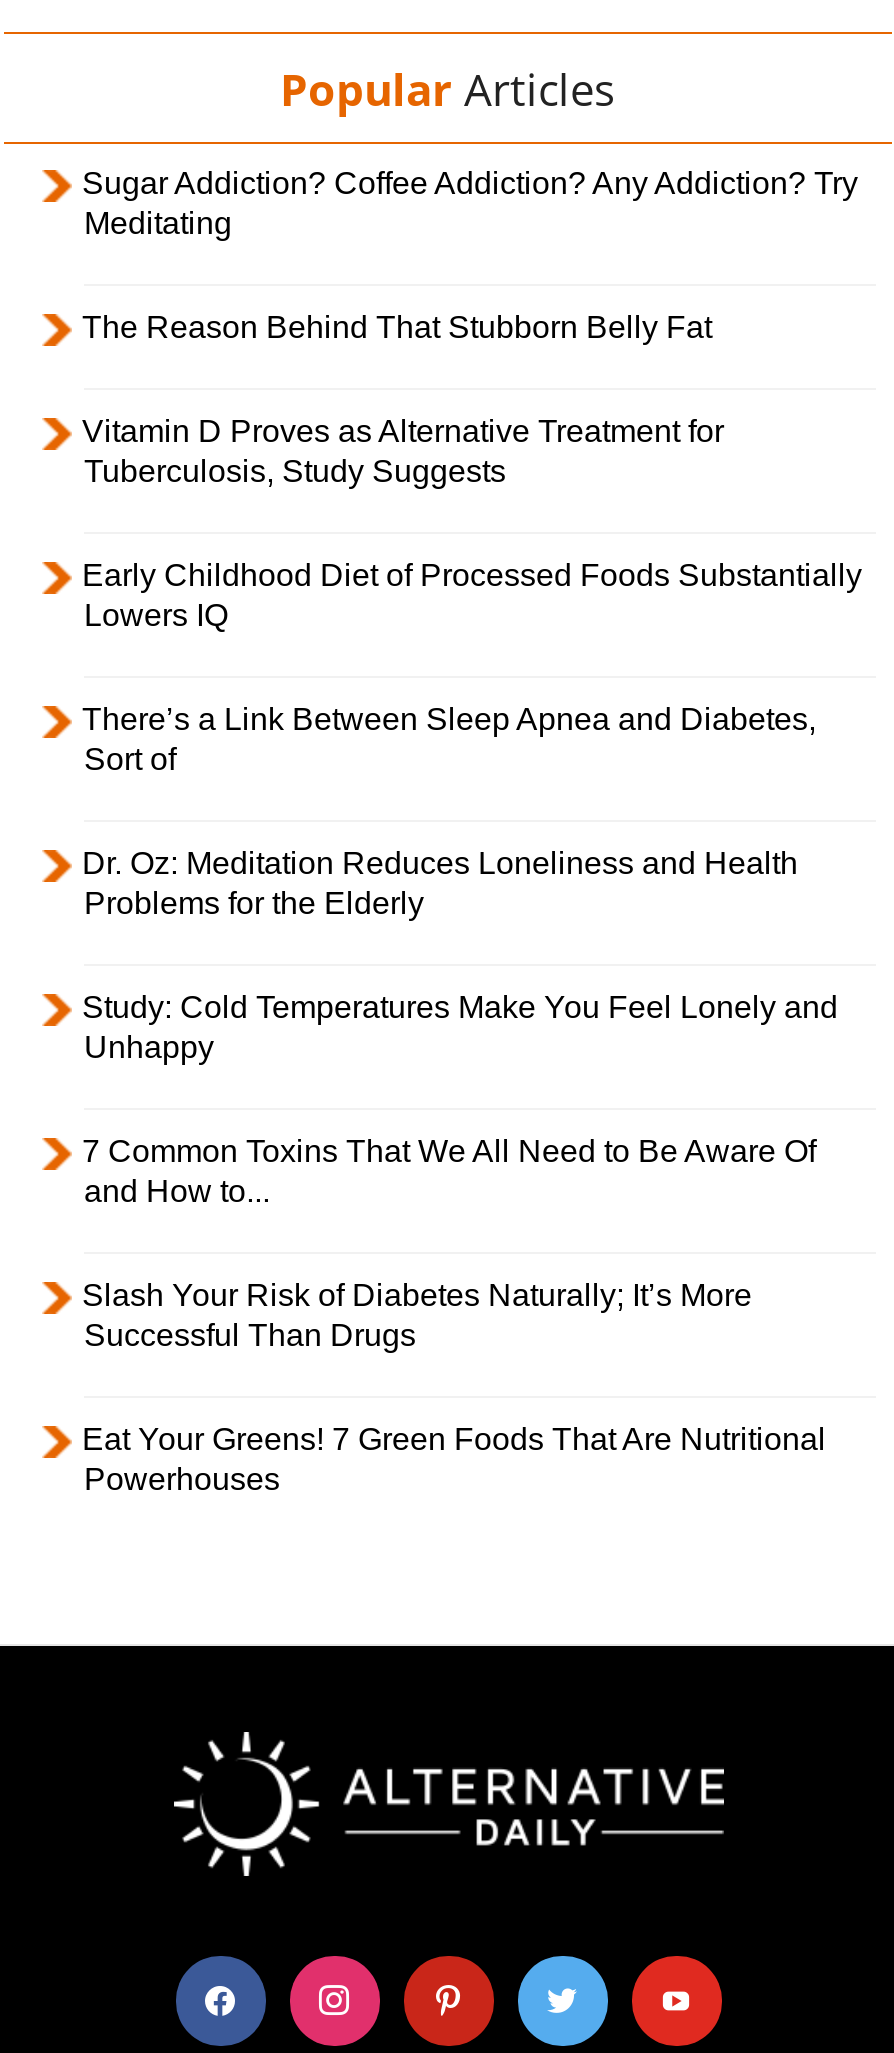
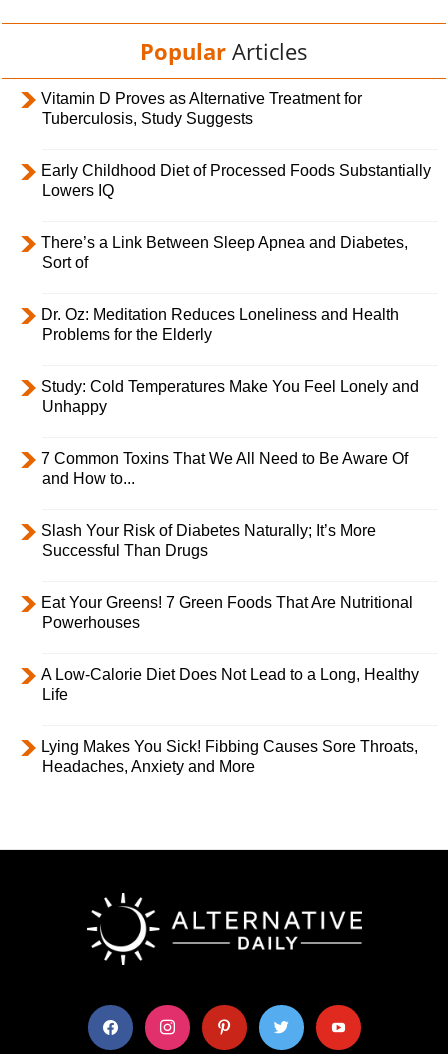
- Sugar Addiction? Coffee Addiction? Any Addiction? Try
- Meditating
- The Reason Behind That Stubborn Belly Fat

moved up: Vitamin D Proves as Alternative Treatment for | Tuberculosis, Study Suggests | Early Childhood Diet of Processed Foods Substantially | ... | Eat Your Greens! 7 Green Foods That Are Nutritional | Powerhouses

+ A Low-Calorie Diet Does Not Lead to a Long, Healthy
+ Life
+ Lying Makes You Sick! Fibbing Causes Sore Throats,
+ Headaches, Anxiety and More
